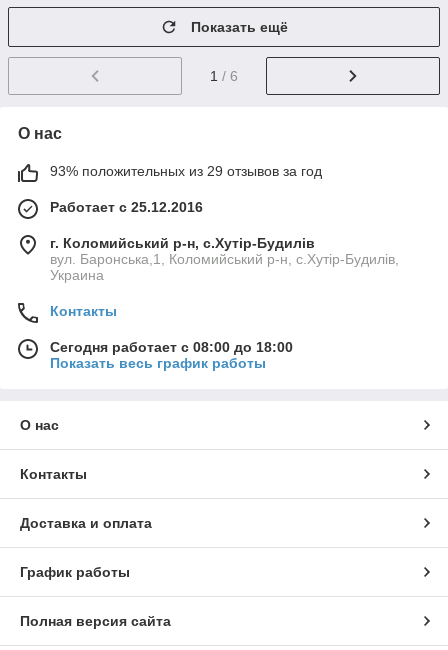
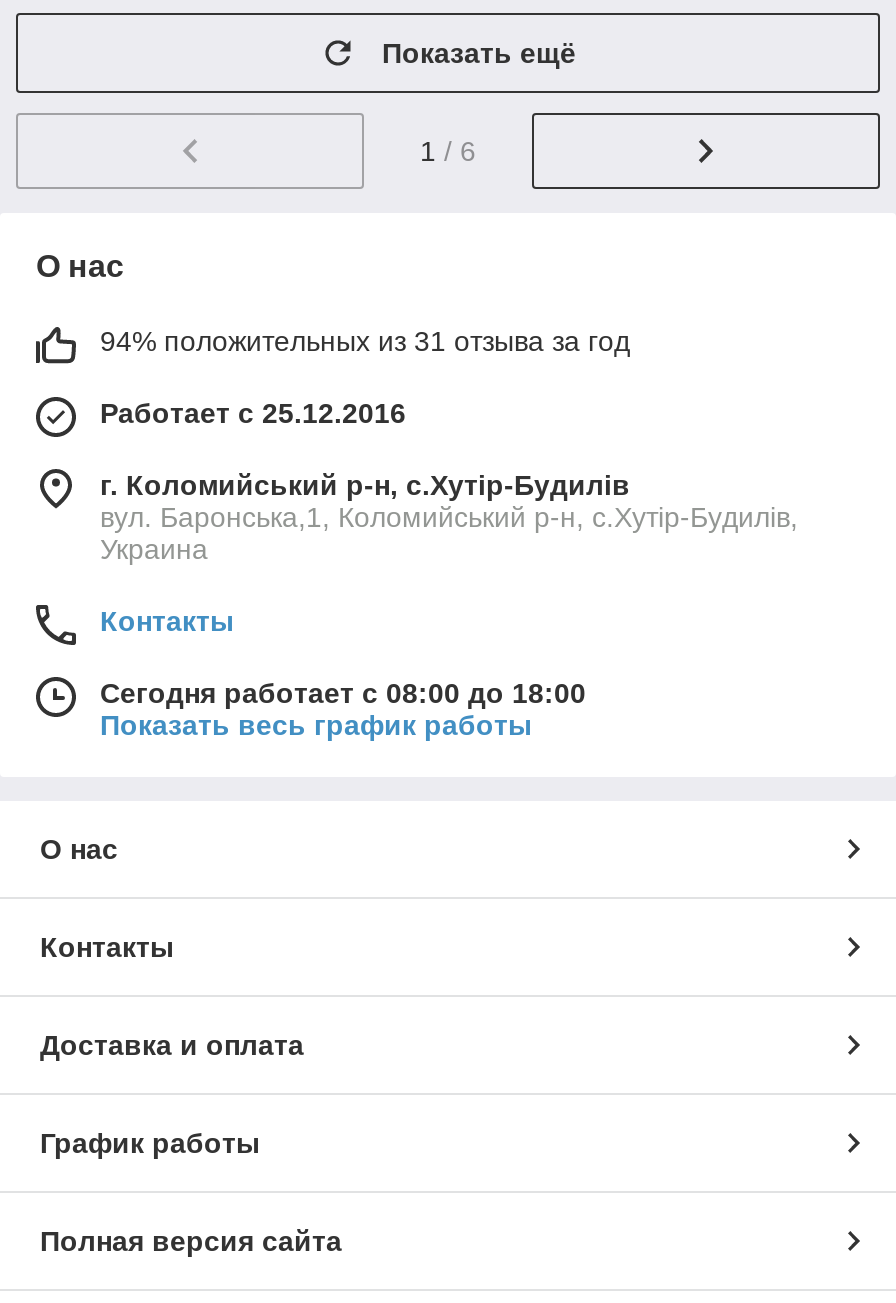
- 93% положительных из 29 отзывов за год
+ 94% положительных из 31 отзыва за год
